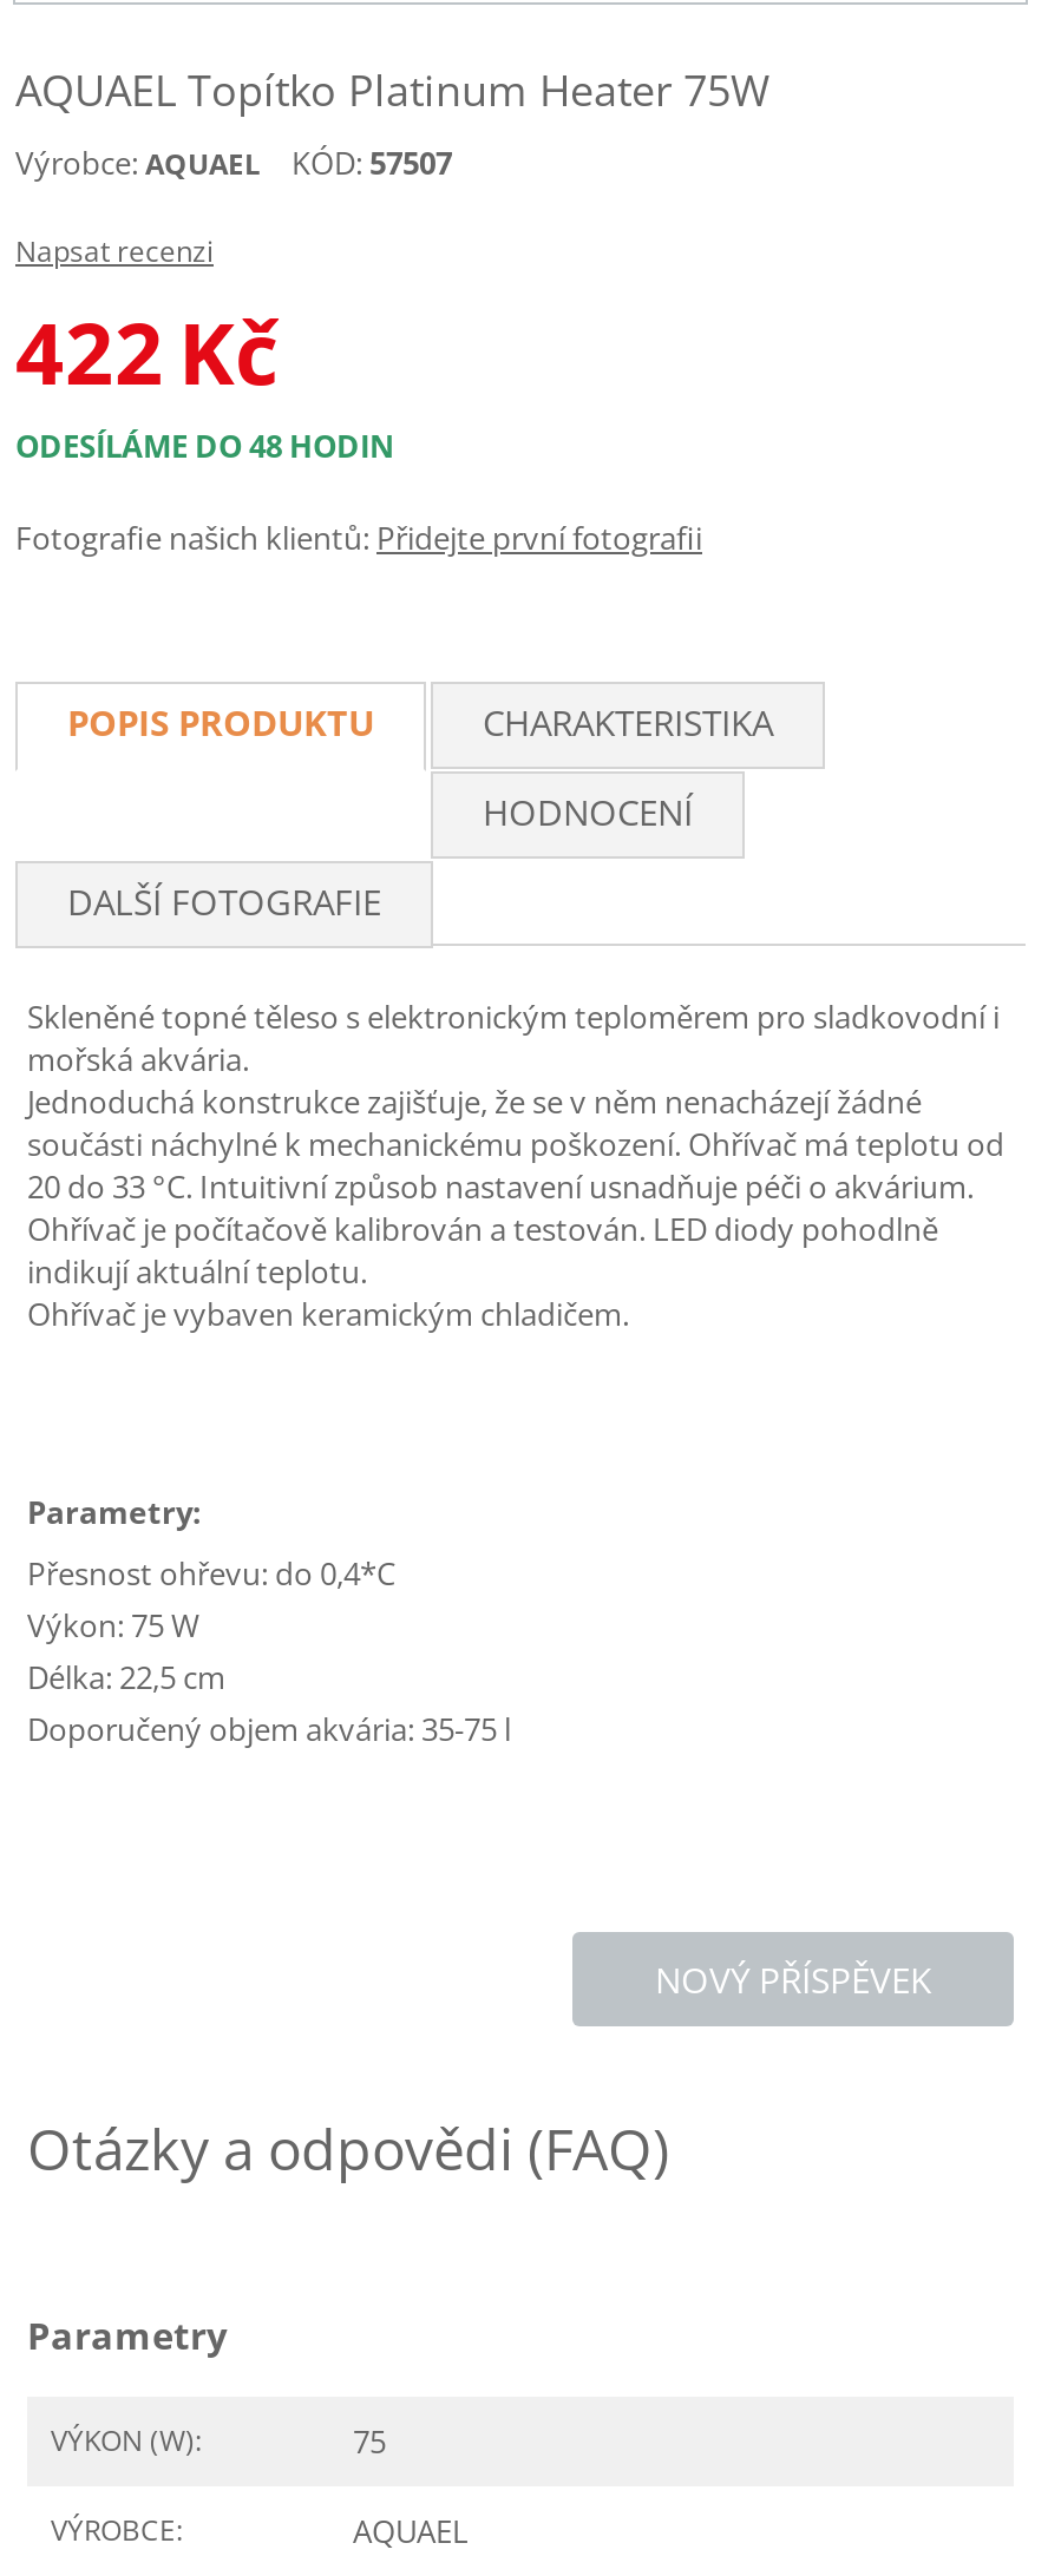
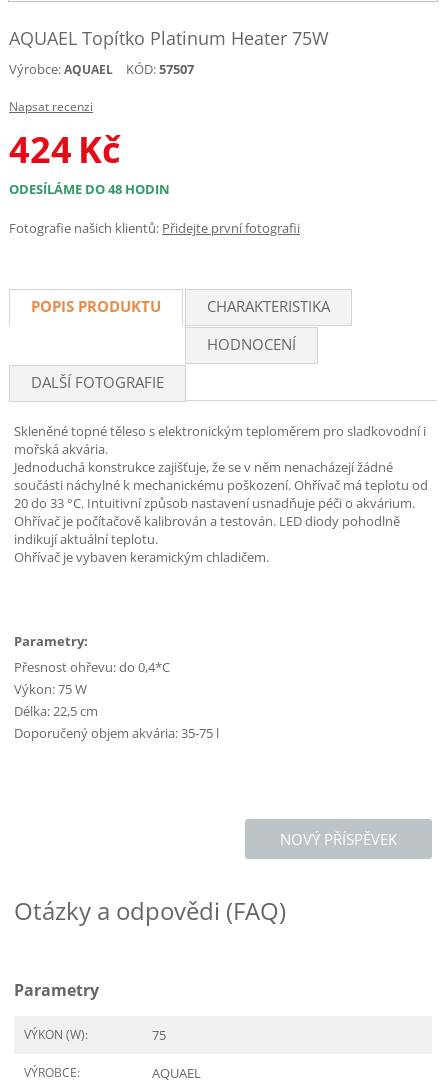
- 422 Kč
+ 424 Kč
